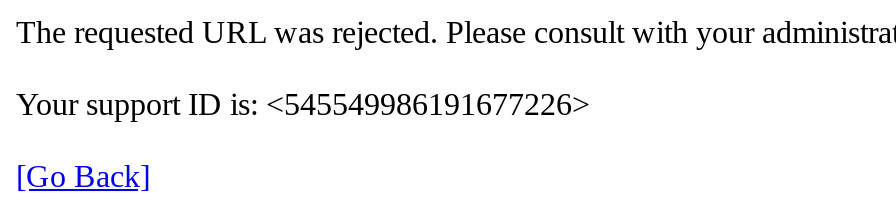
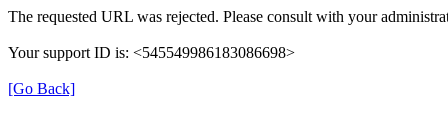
- Your support ID is: <545549986191677226>
+ Your support ID is: <545549986183086698>
